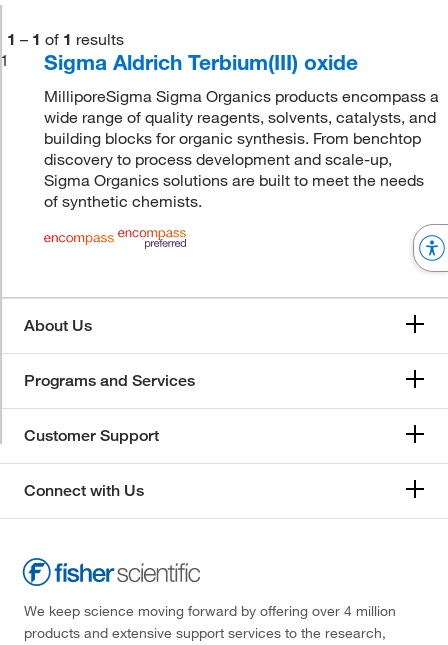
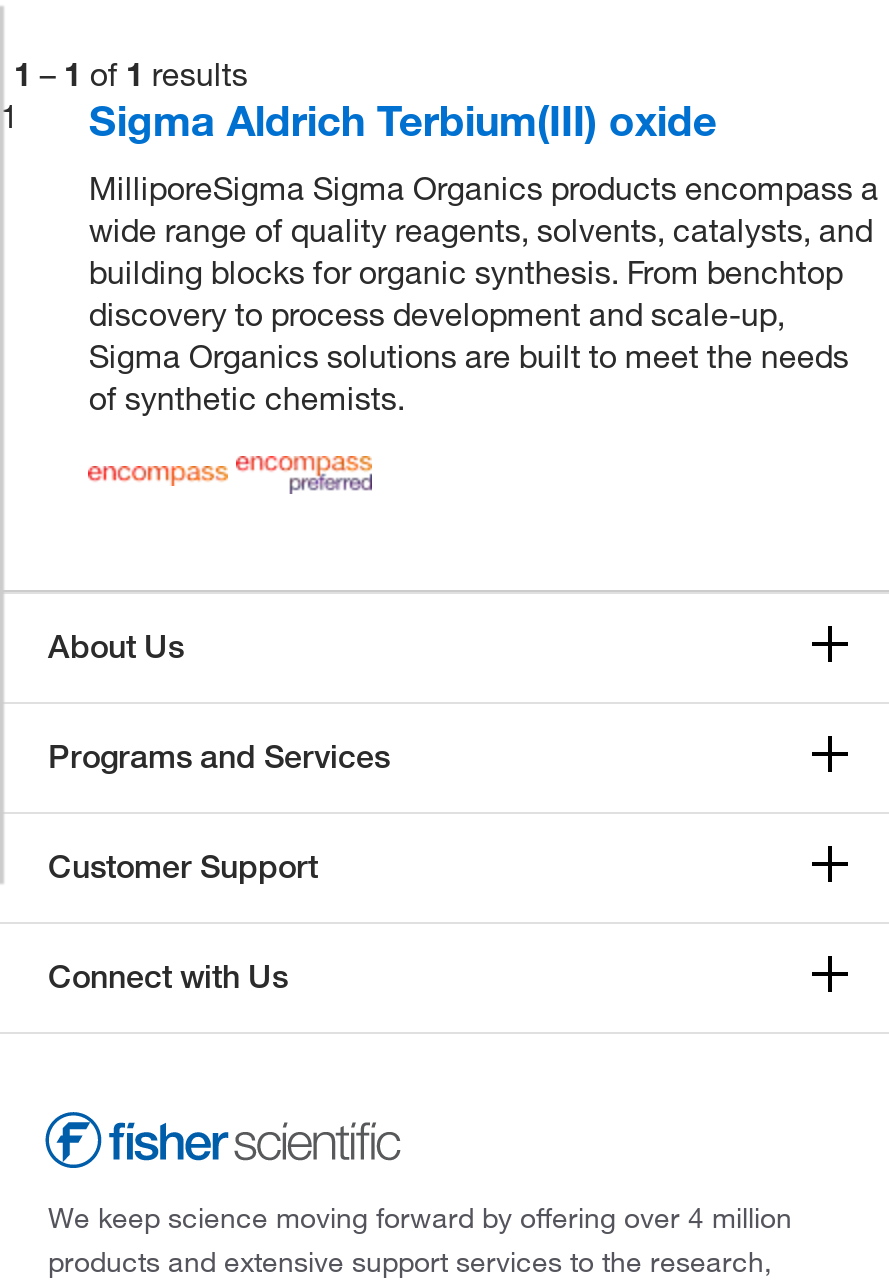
- [image]
